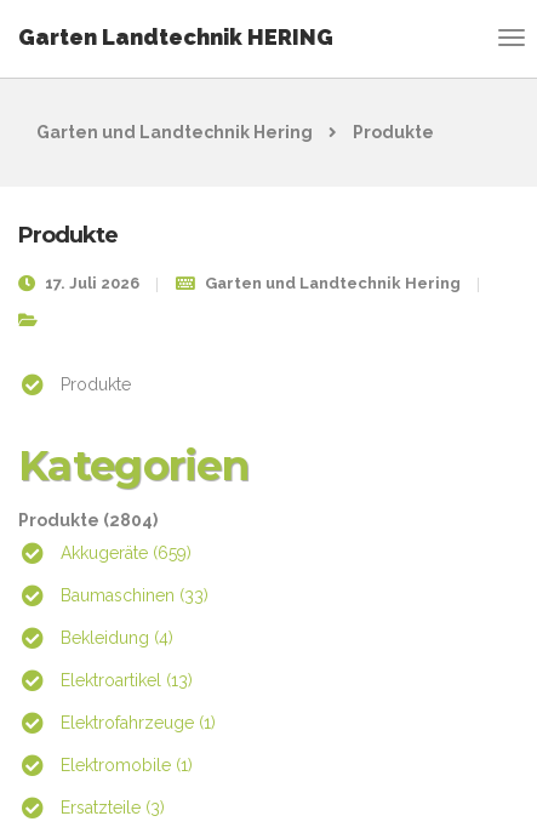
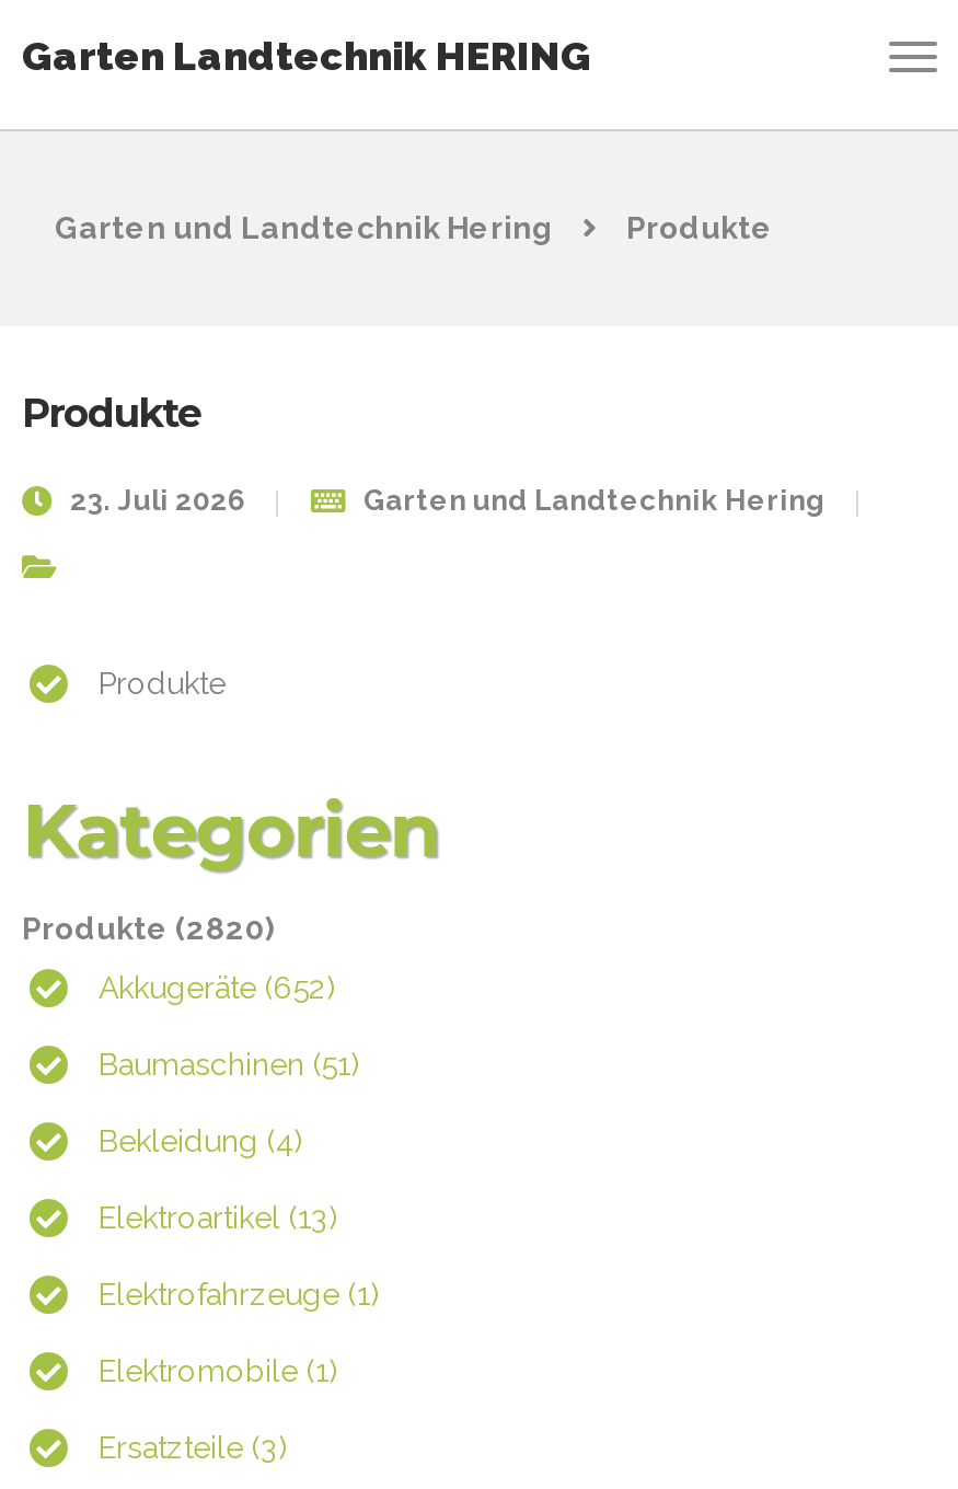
- 17. Juli 2026
+ 23. Juli 2026

- Produkte (2804)
+ Produkte (2820)

- Akkugeräte (659)
+ Akkugeräte (652)

- Baumaschinen (33)
+ Baumaschinen (51)
